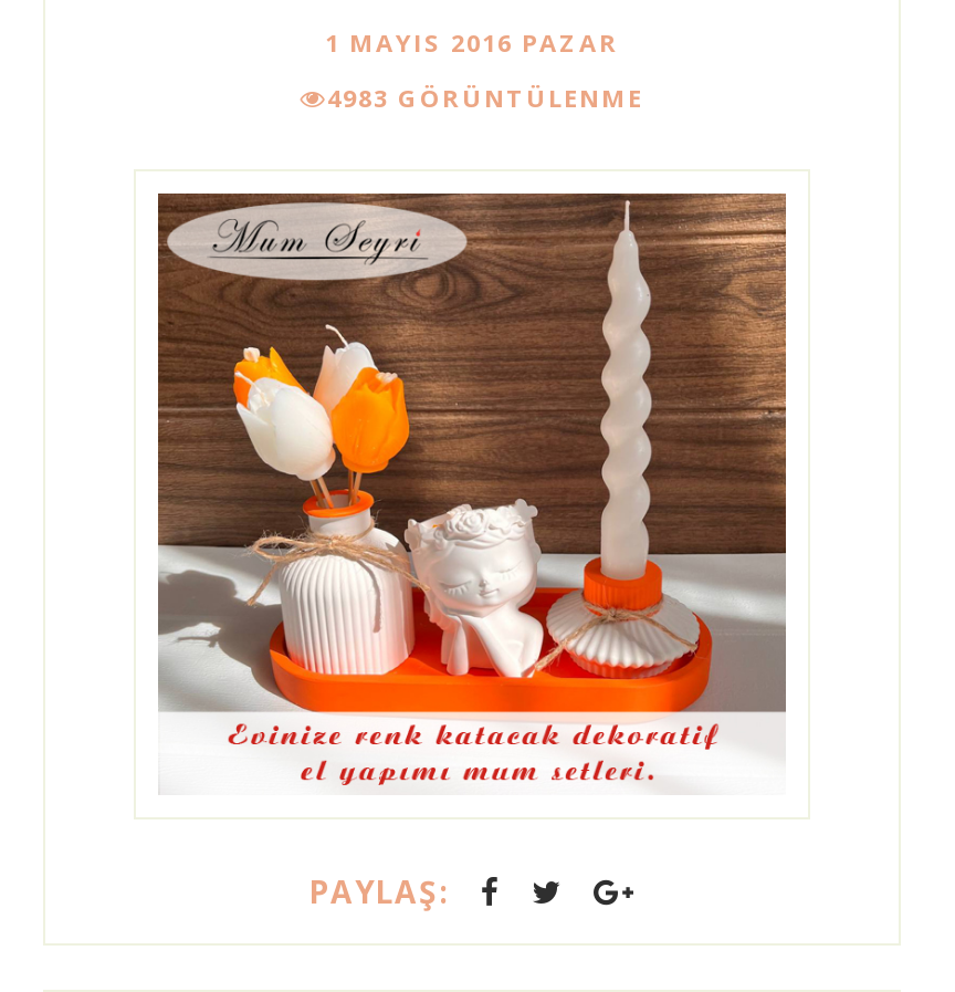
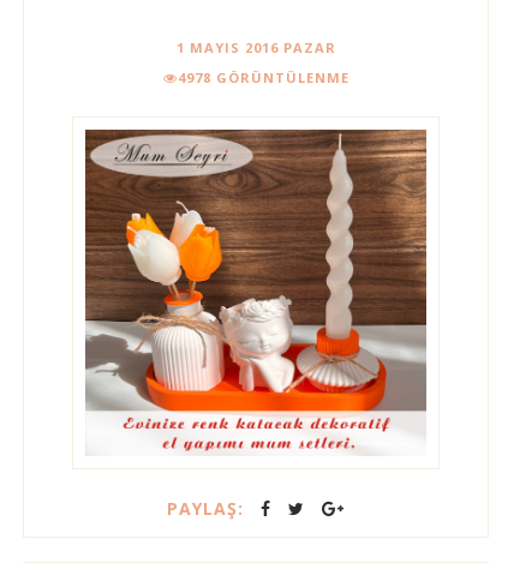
- 4983 GÖRÜNTÜLENME
+ 4978 GÖRÜNTÜLENME
